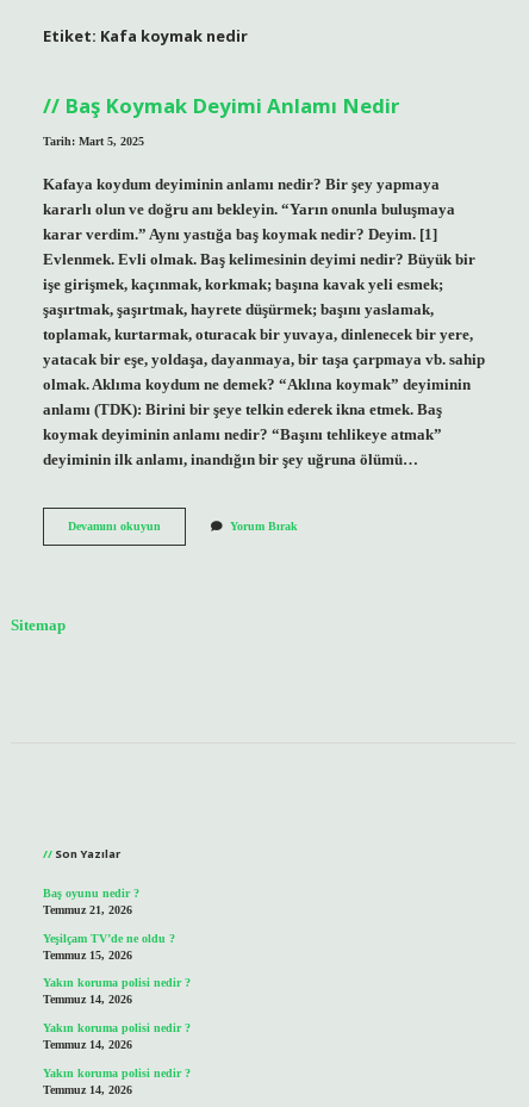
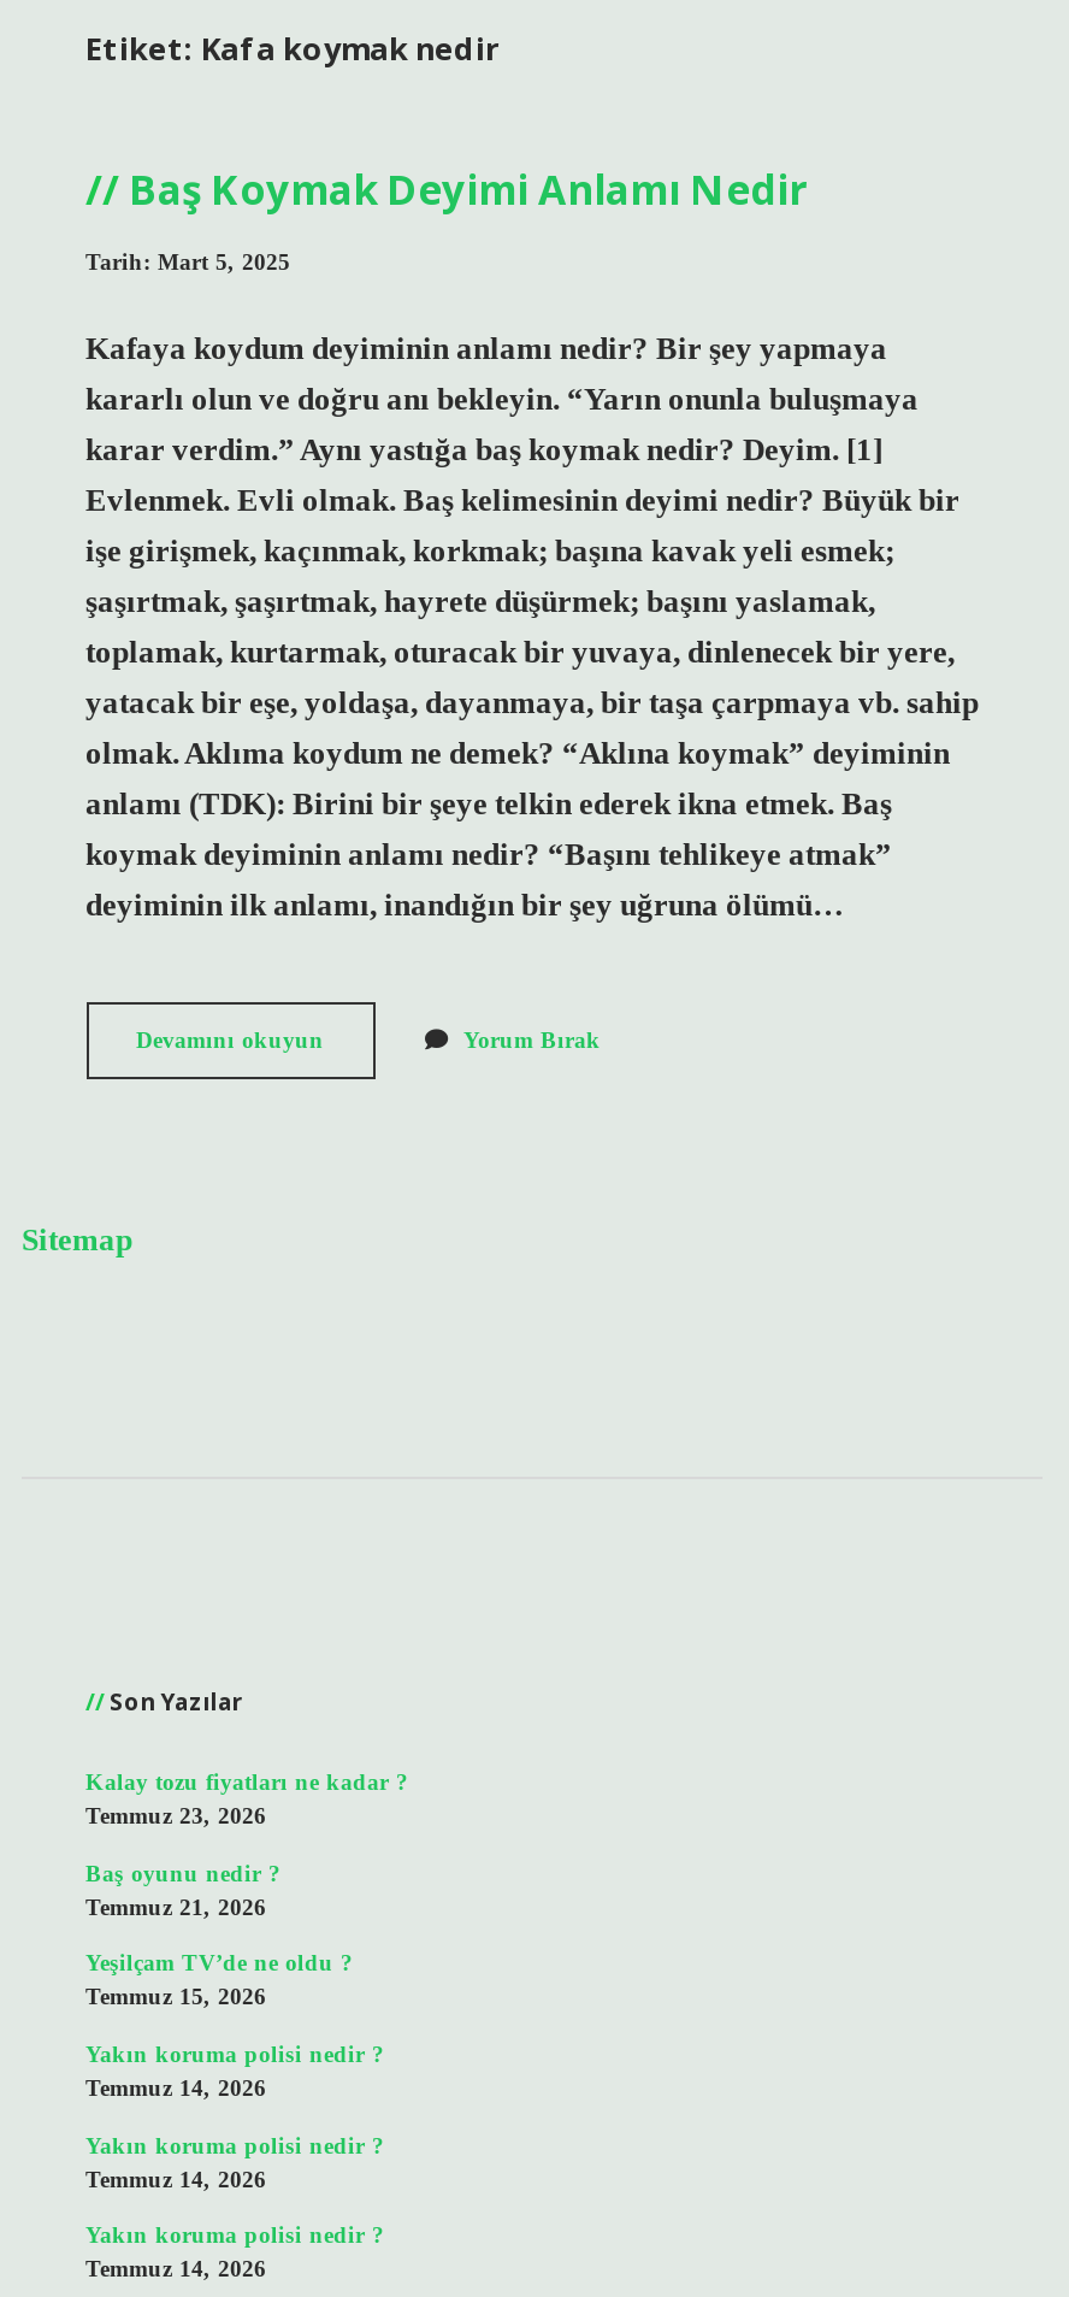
+ Kalay tozu fiyatları ne kadar ?
+ Temmuz 23, 2026
